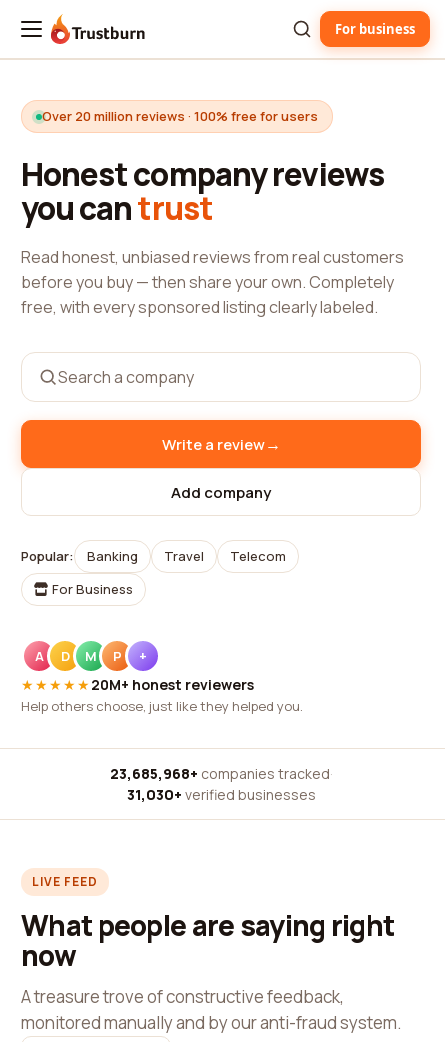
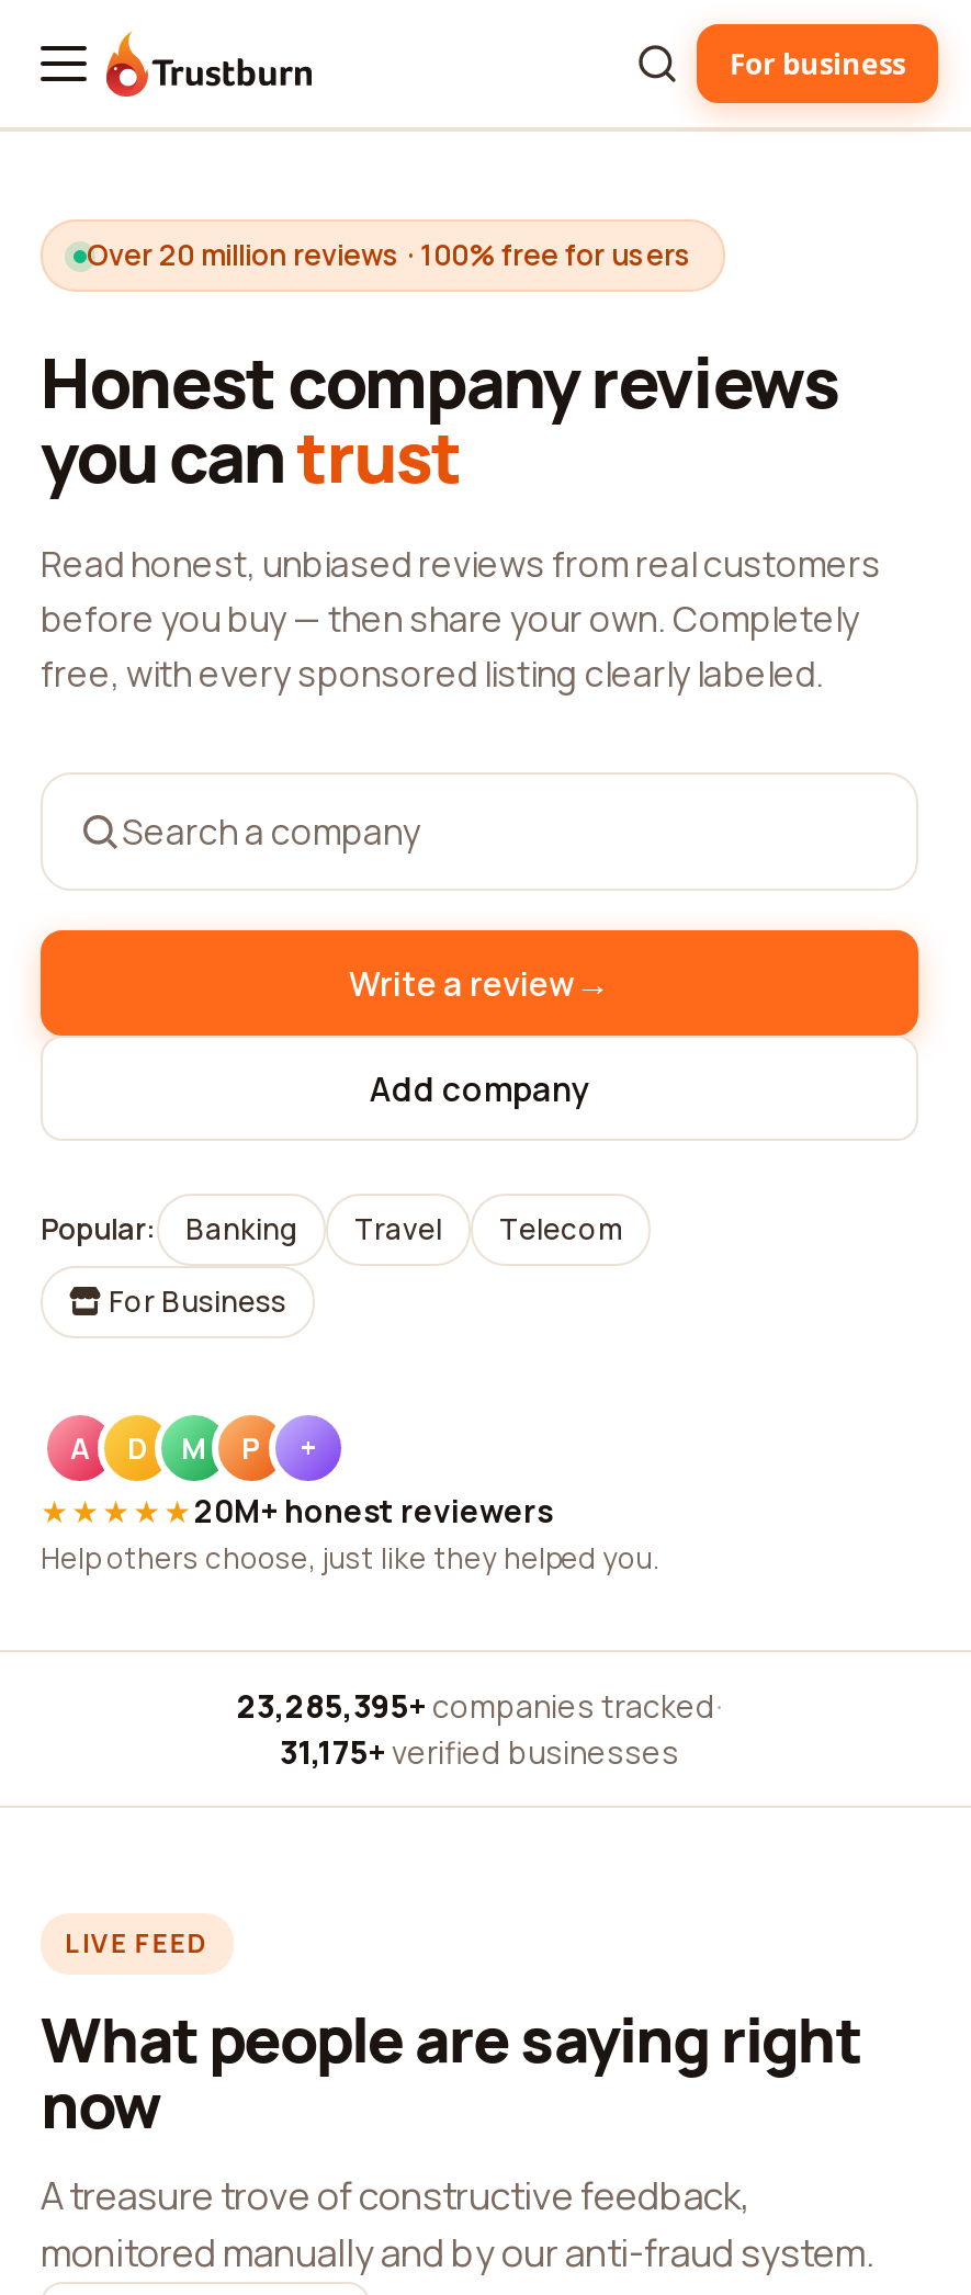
- 23,685,968+ companies tracked ·
+ 23,285,395+ companies tracked ·

- 31,030+ verified businesses
+ 31,175+ verified businesses
